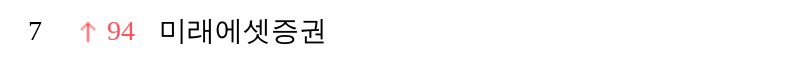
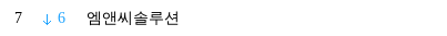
- 94
- 미래에셋증권
+ 6
+ 엠앤씨솔루션
